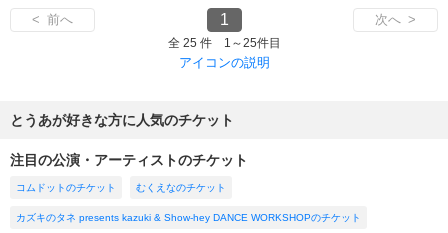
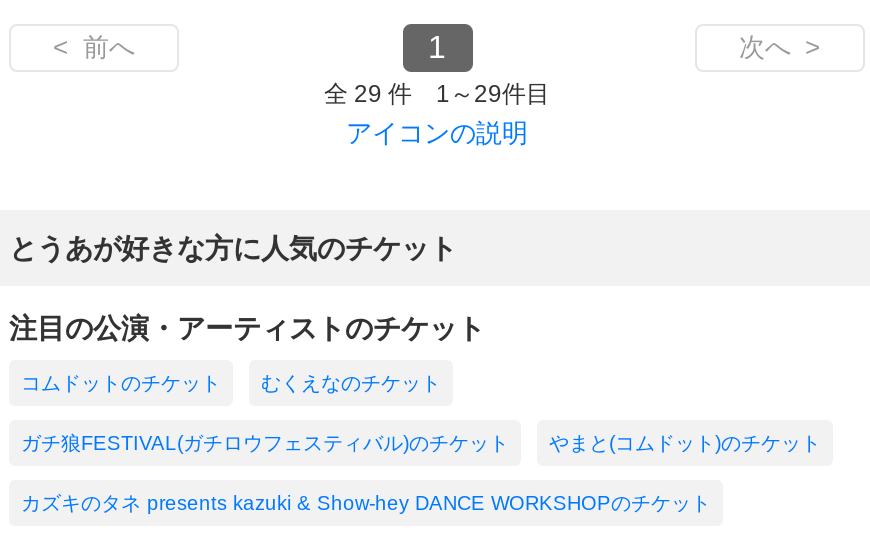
- 全 25 件 1～25件目
+ 全 29 件 1～29件目

+ ガチ狼FESTIVAL(ガチロウフェスティバル)のチケット
+ やまと(コムドット)のチケット
